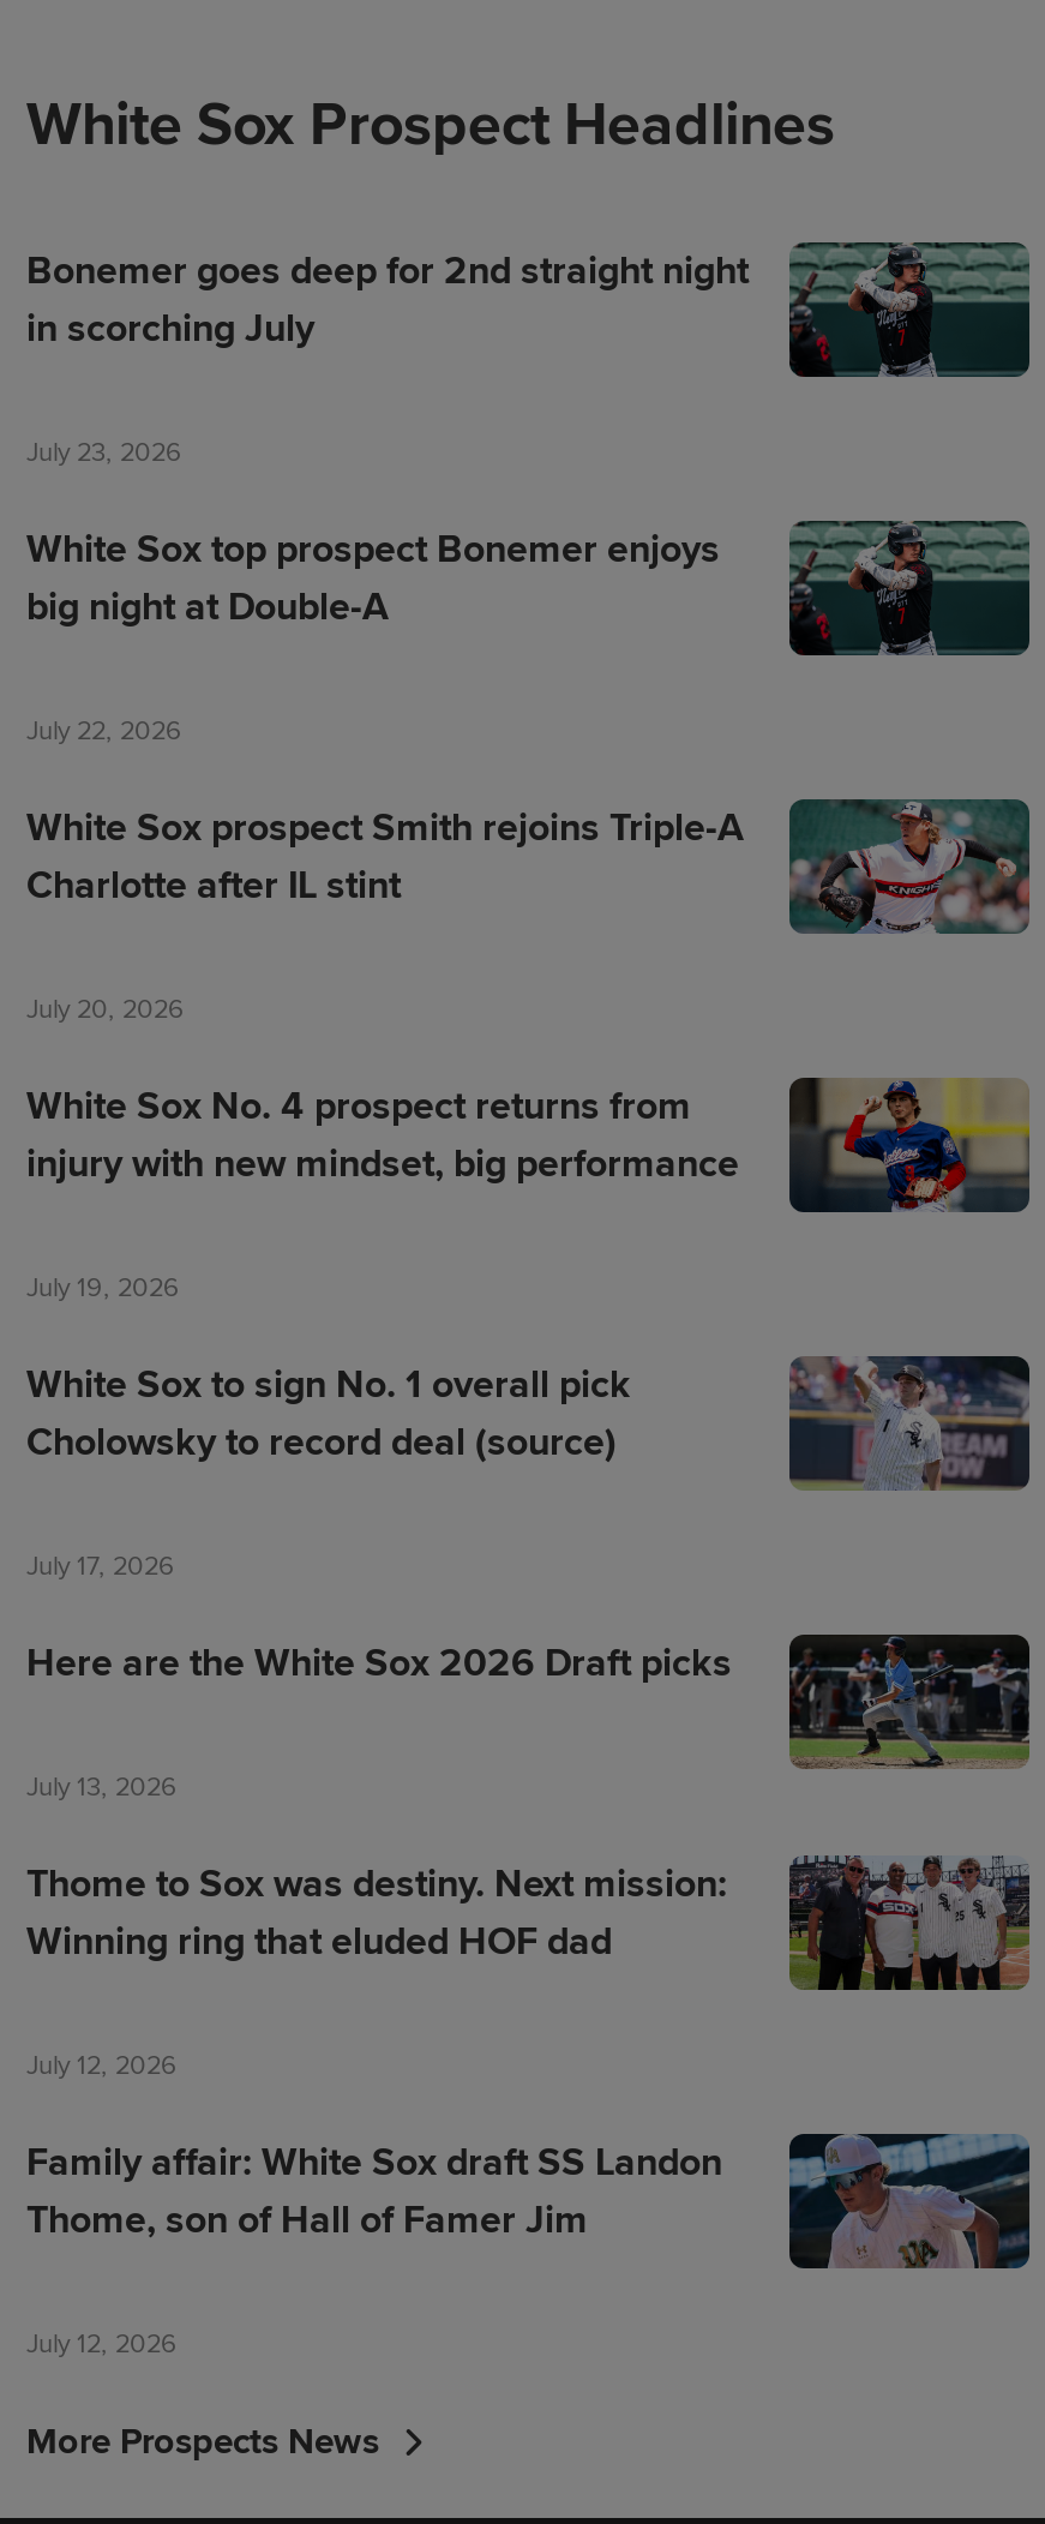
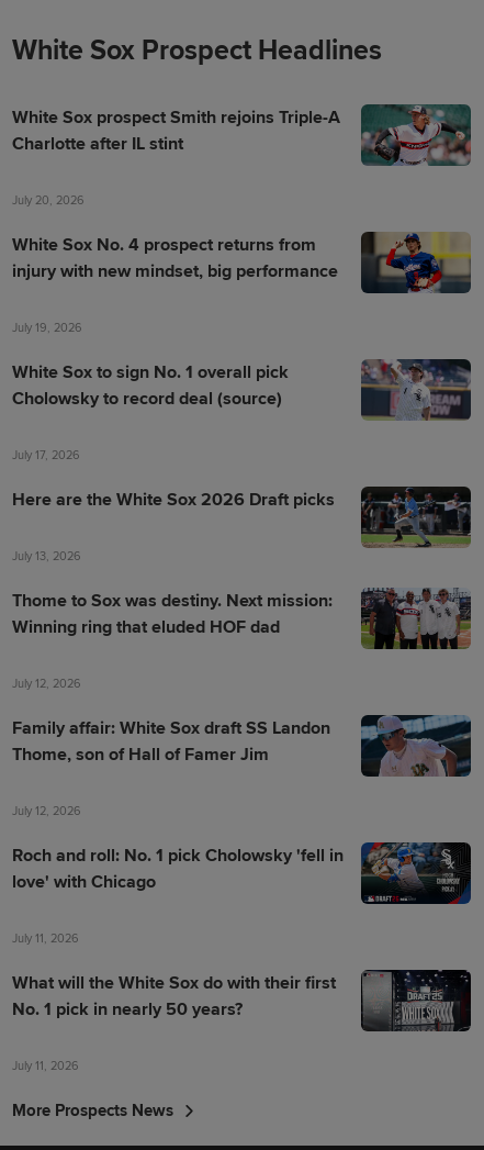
- [image]
- Bonemer goes deep for 2nd straight night
- in scorching July
- July 23, 2026
- White Sox top prospect Bonemer enjoys
- big night at Double-A
- July 22, 2026

- [image]

moved up: [image] | White Sox prospect Smith rejoins Triple-A | Charlotte after IL stint | ... | Thome, son of Hall of Famer Jim | July 12, 2026

+ [image]
+ Roch and roll: No. 1 pick Cholowsky 'fell in
+ love' with Chicago
+ July 11, 2026
+ What will the White Sox do with their first
+ No. 1 pick in nearly 50 years?
+ July 11, 2026

+ [image]
